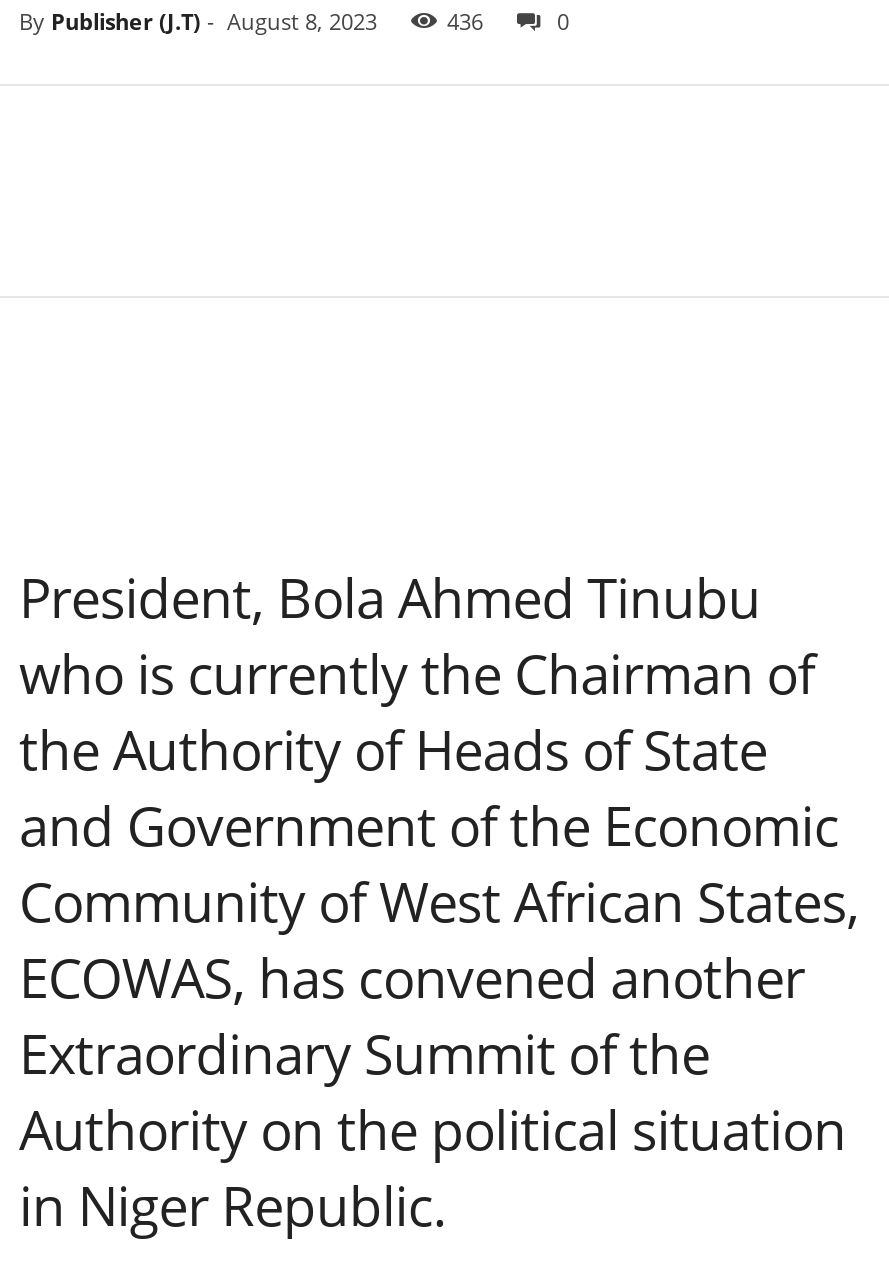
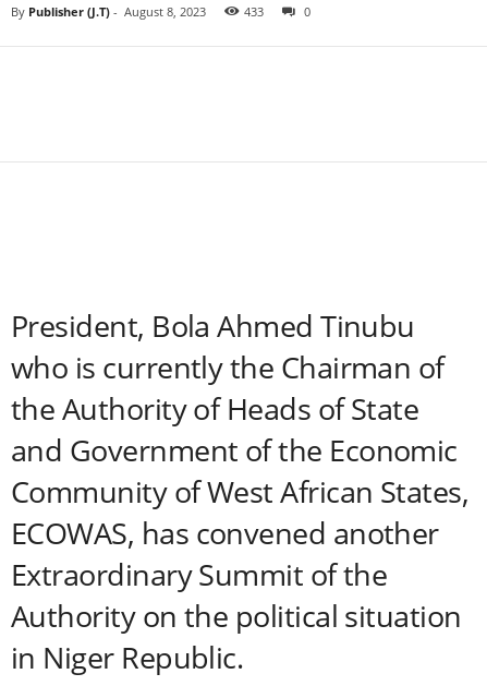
- 436
+ 433
